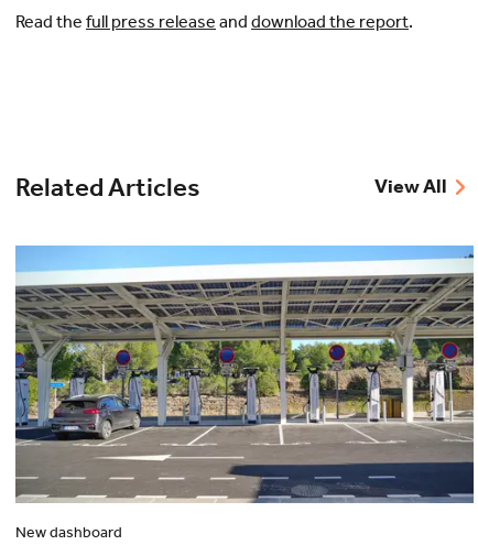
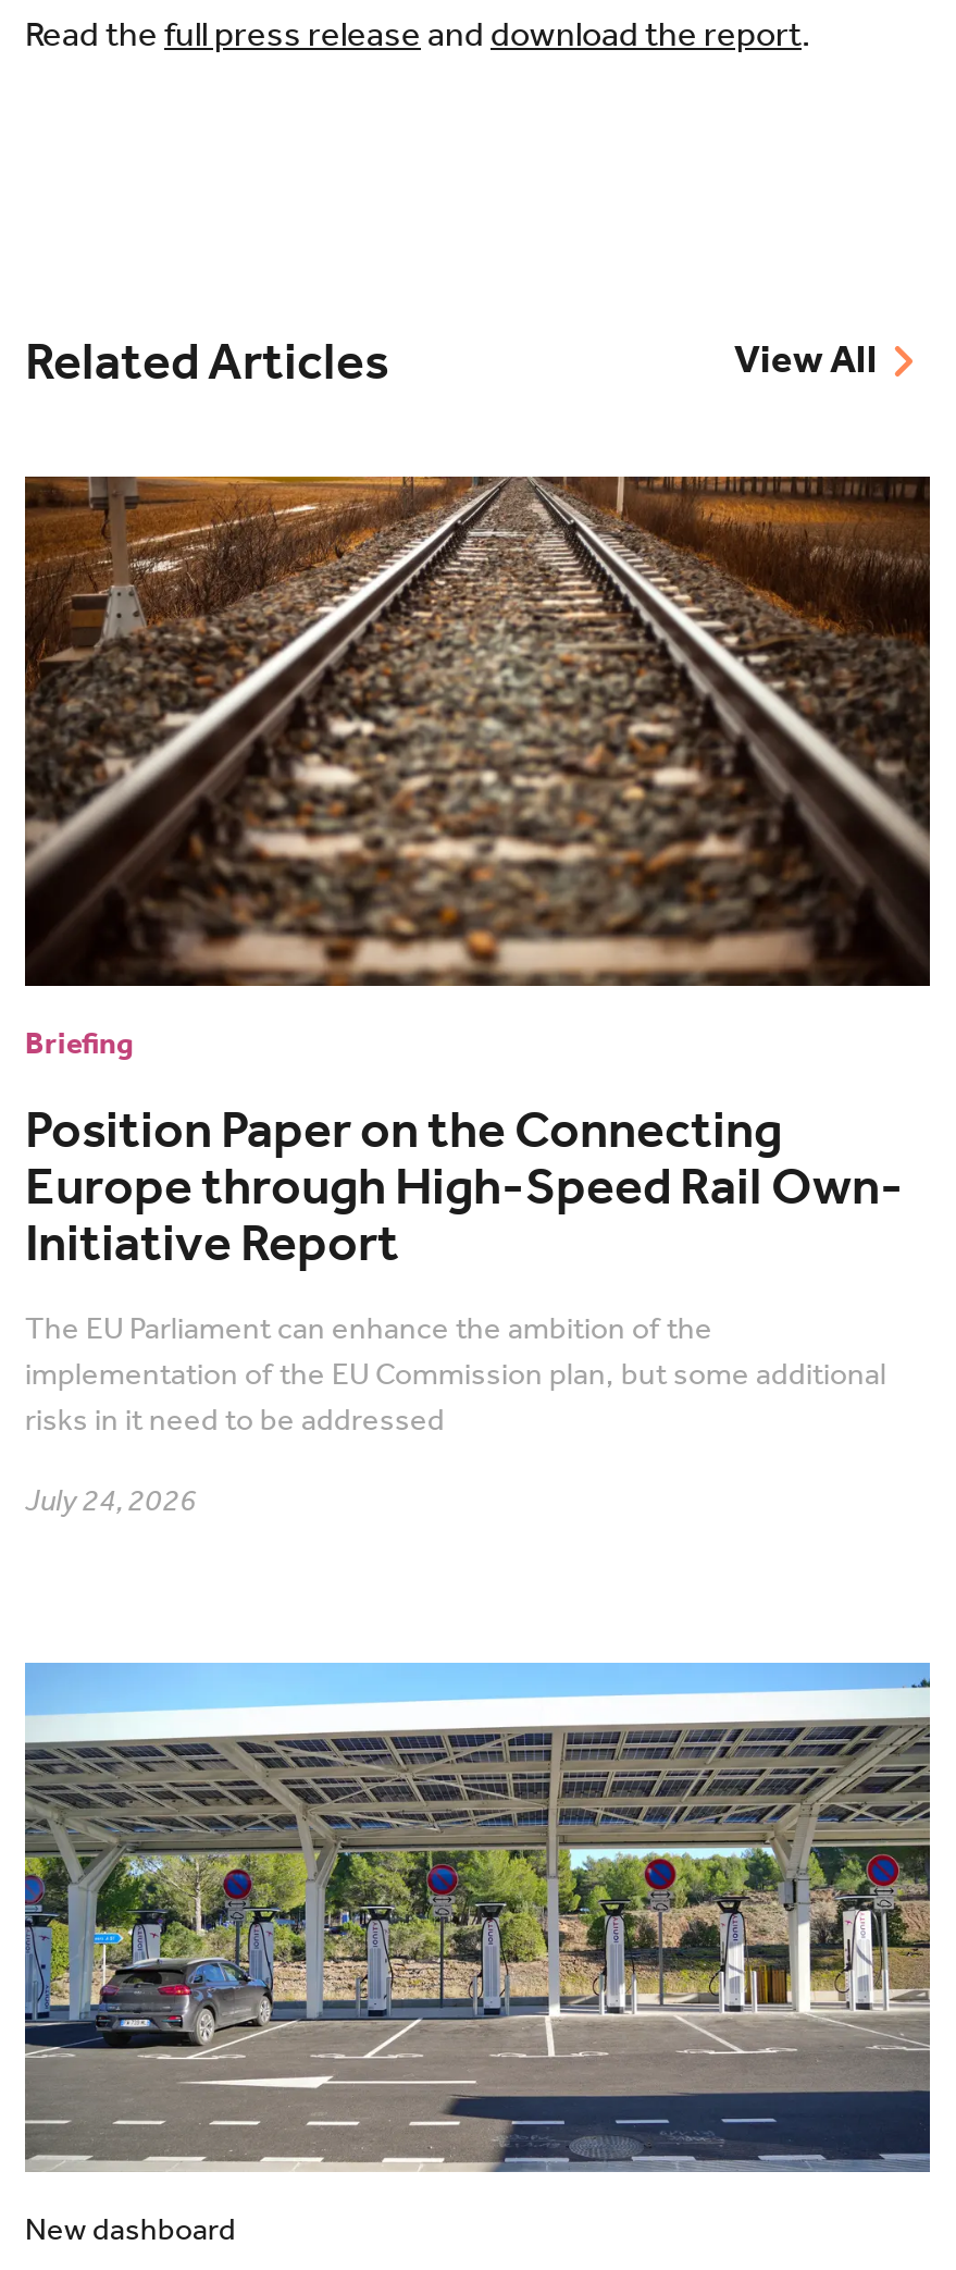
+ [image]
+ Briefing
+ Position Paper on the Connecting
+ Europe through High-Speed Rail Own-
+ Initiative Report
+ The EU Parliament can enhance the ambition of the
+ implementation of the EU Commission plan, but some additional
+ risks in it need to be addressed
+ July 24, 2026
